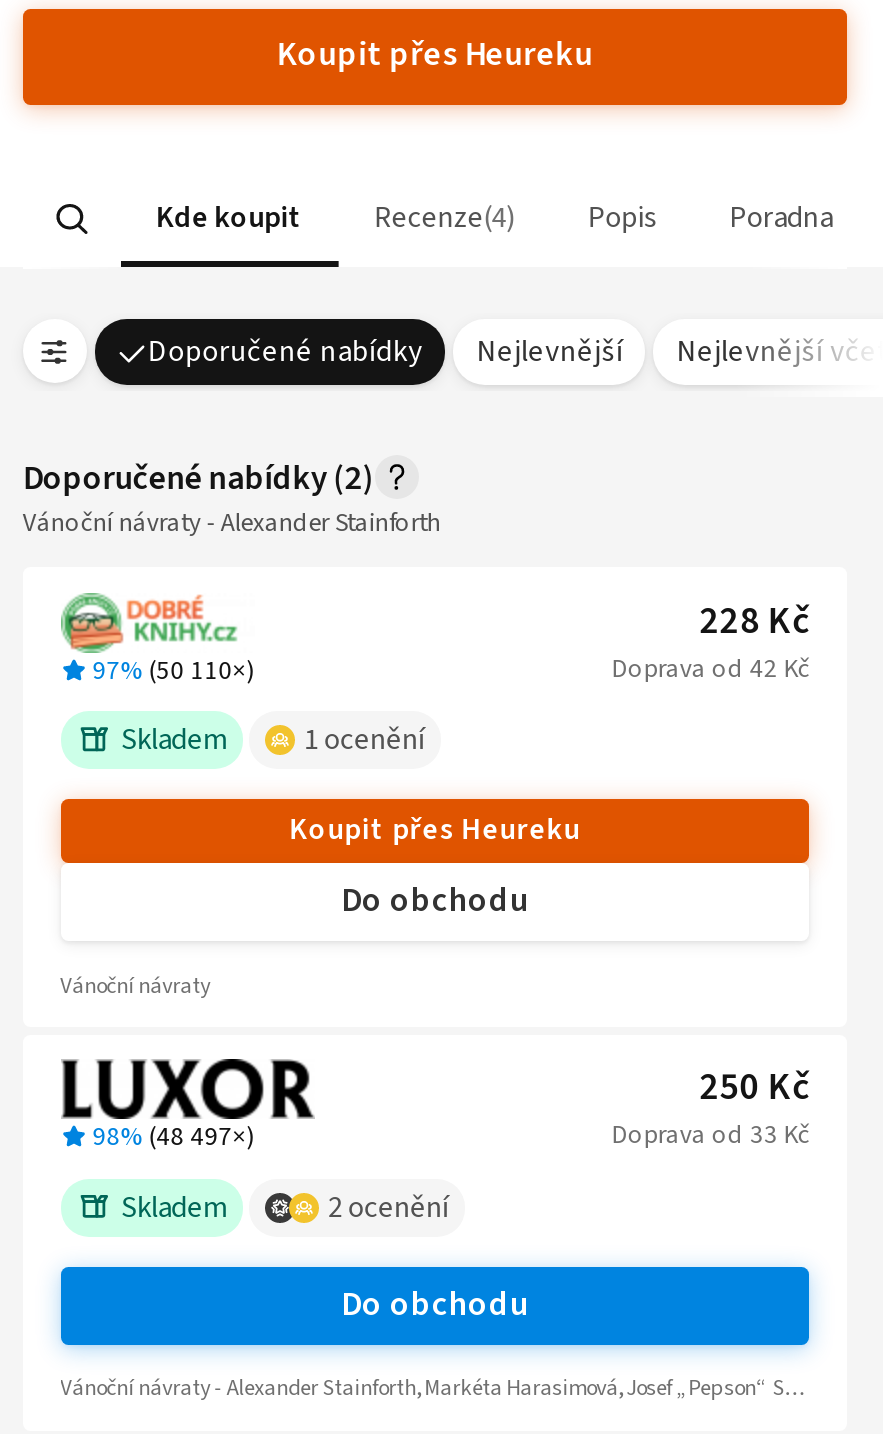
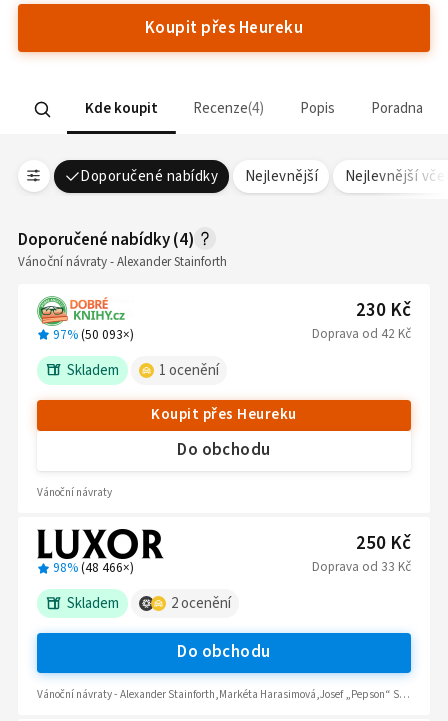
- Doporučené nabídky (2)
+ Doporučené nabídky (4)

- 228 Kč
+ 230 Kč

- 97% (50 110×)
+ 97% (50 093×)

- 98% (48 497×)
+ 98% (48 466×)
